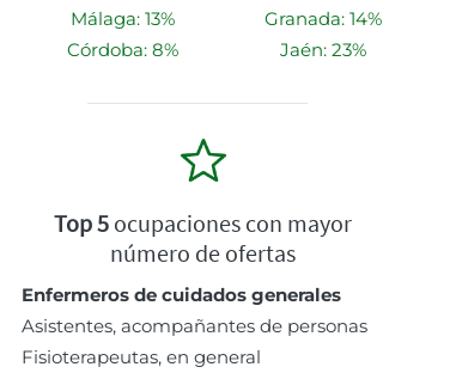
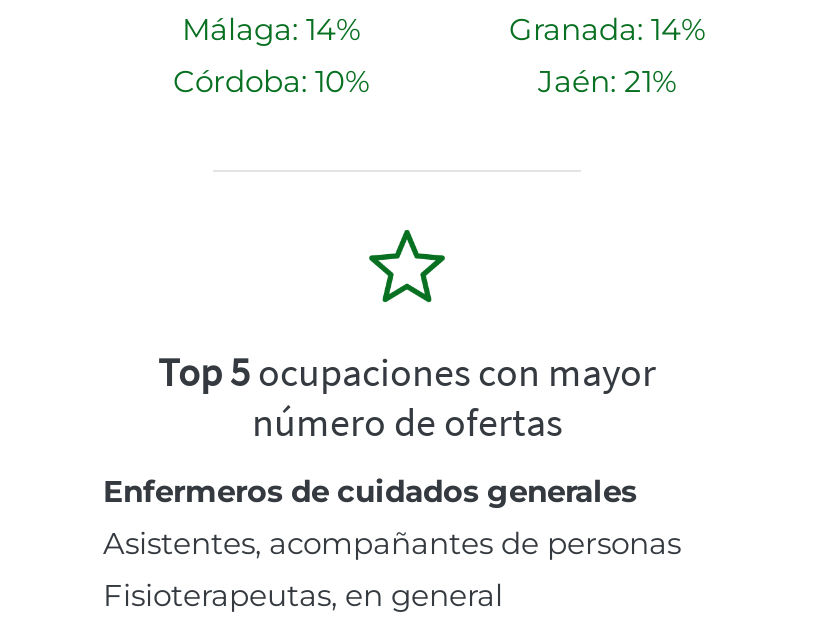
- Málaga: 13%
+ Málaga: 14%

- Córdoba: 8%
+ Córdoba: 10%

- Jaén: 23%
+ Jaén: 21%
